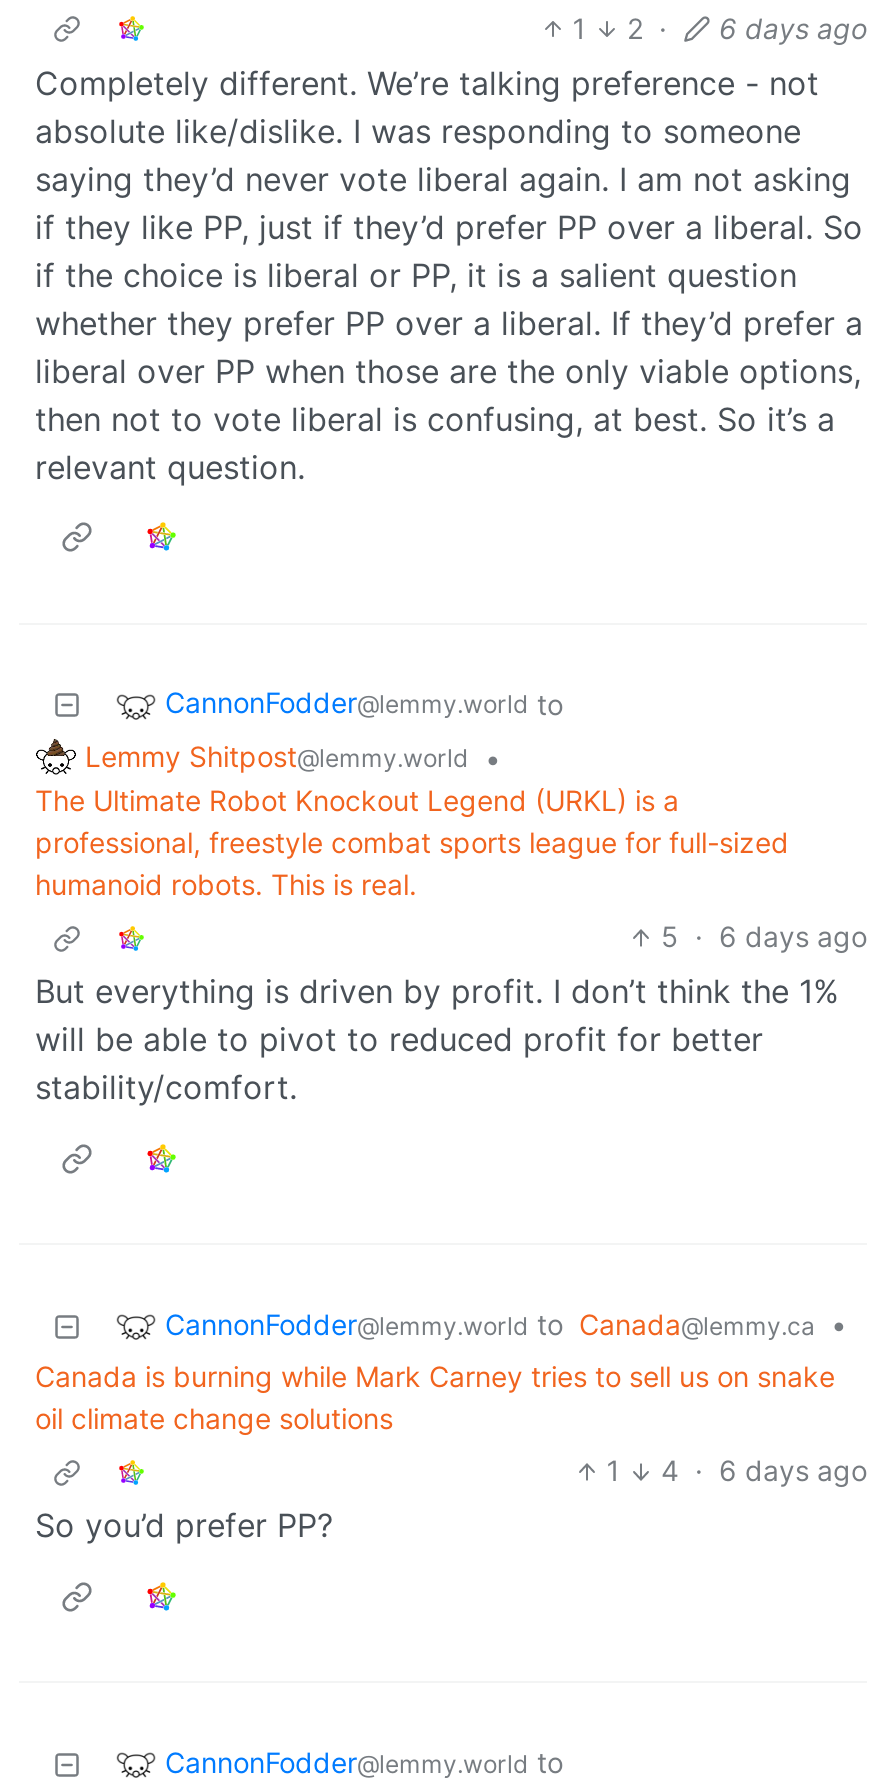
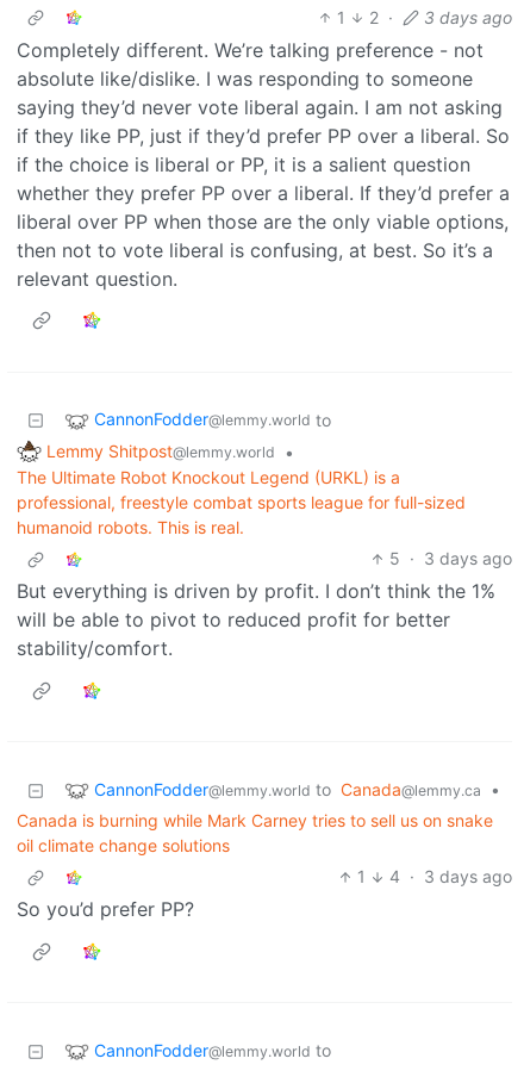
- 1 2 · 6 days ago
+ 1 2 · 3 days ago

- 5 · 6 days ago
+ 5 · 3 days ago

- 1 4 · 6 days ago
+ 1 4 · 3 days ago
